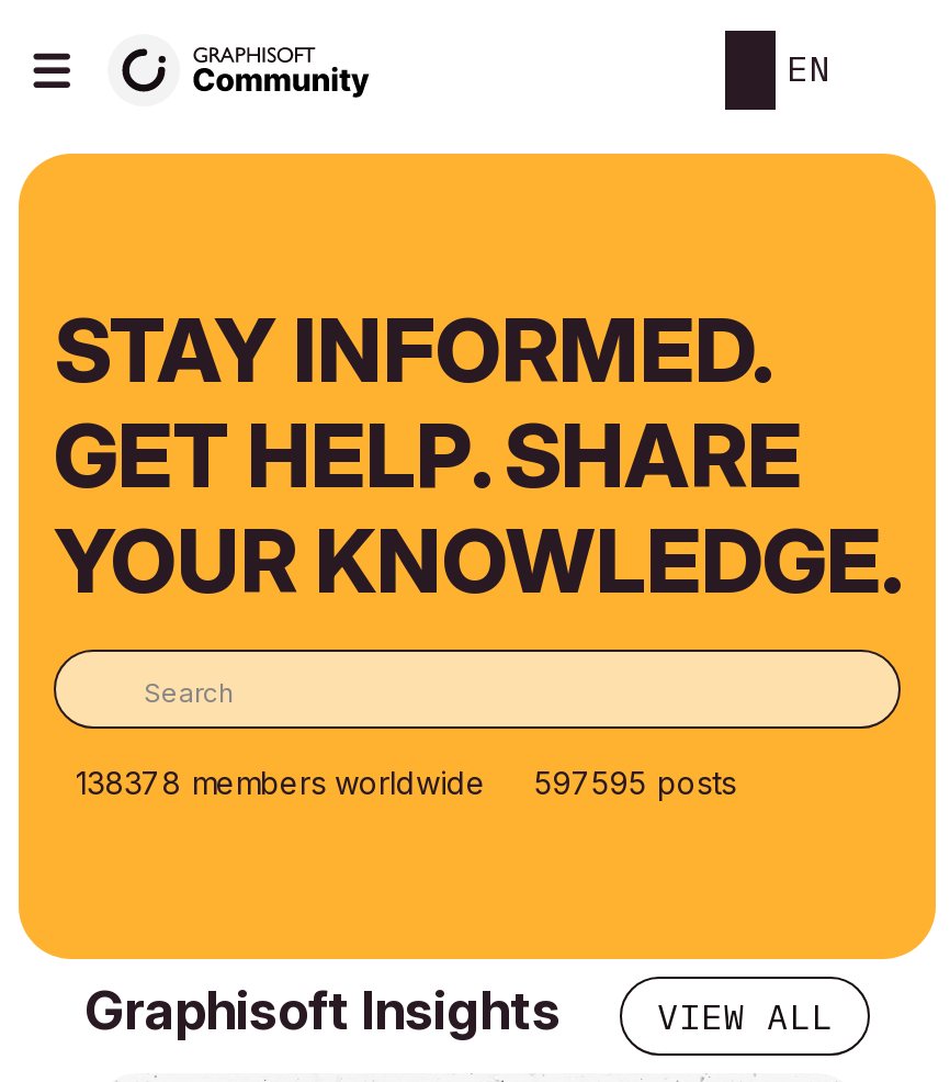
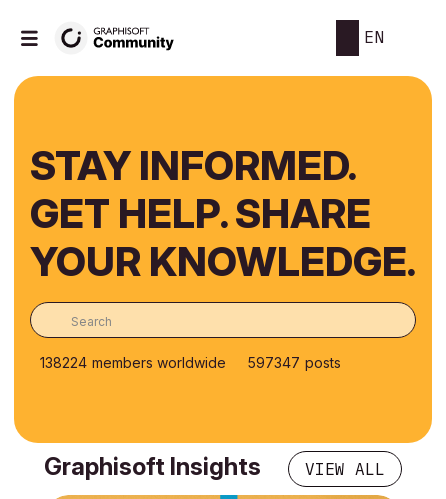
- 138378 members worldwide
+ 138224 members worldwide

- 597595 posts
+ 597347 posts
